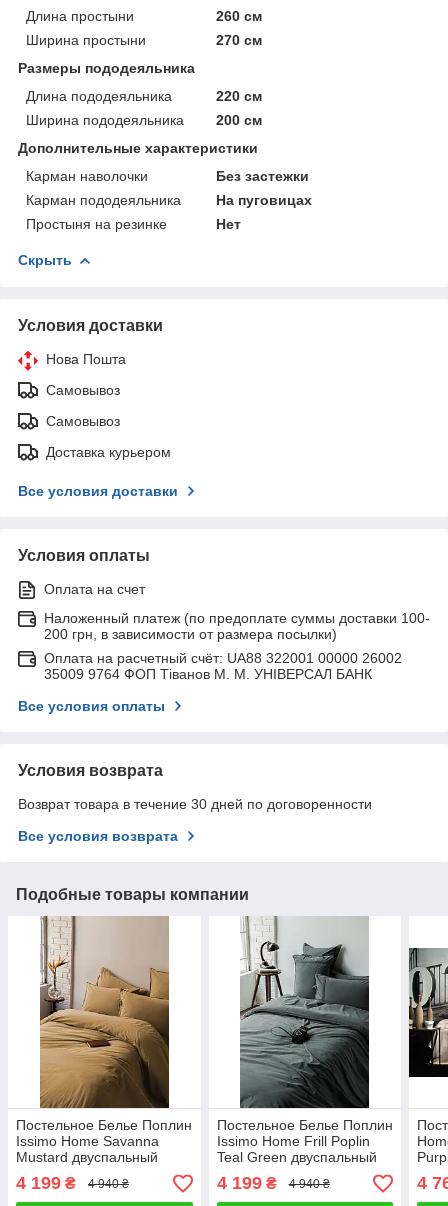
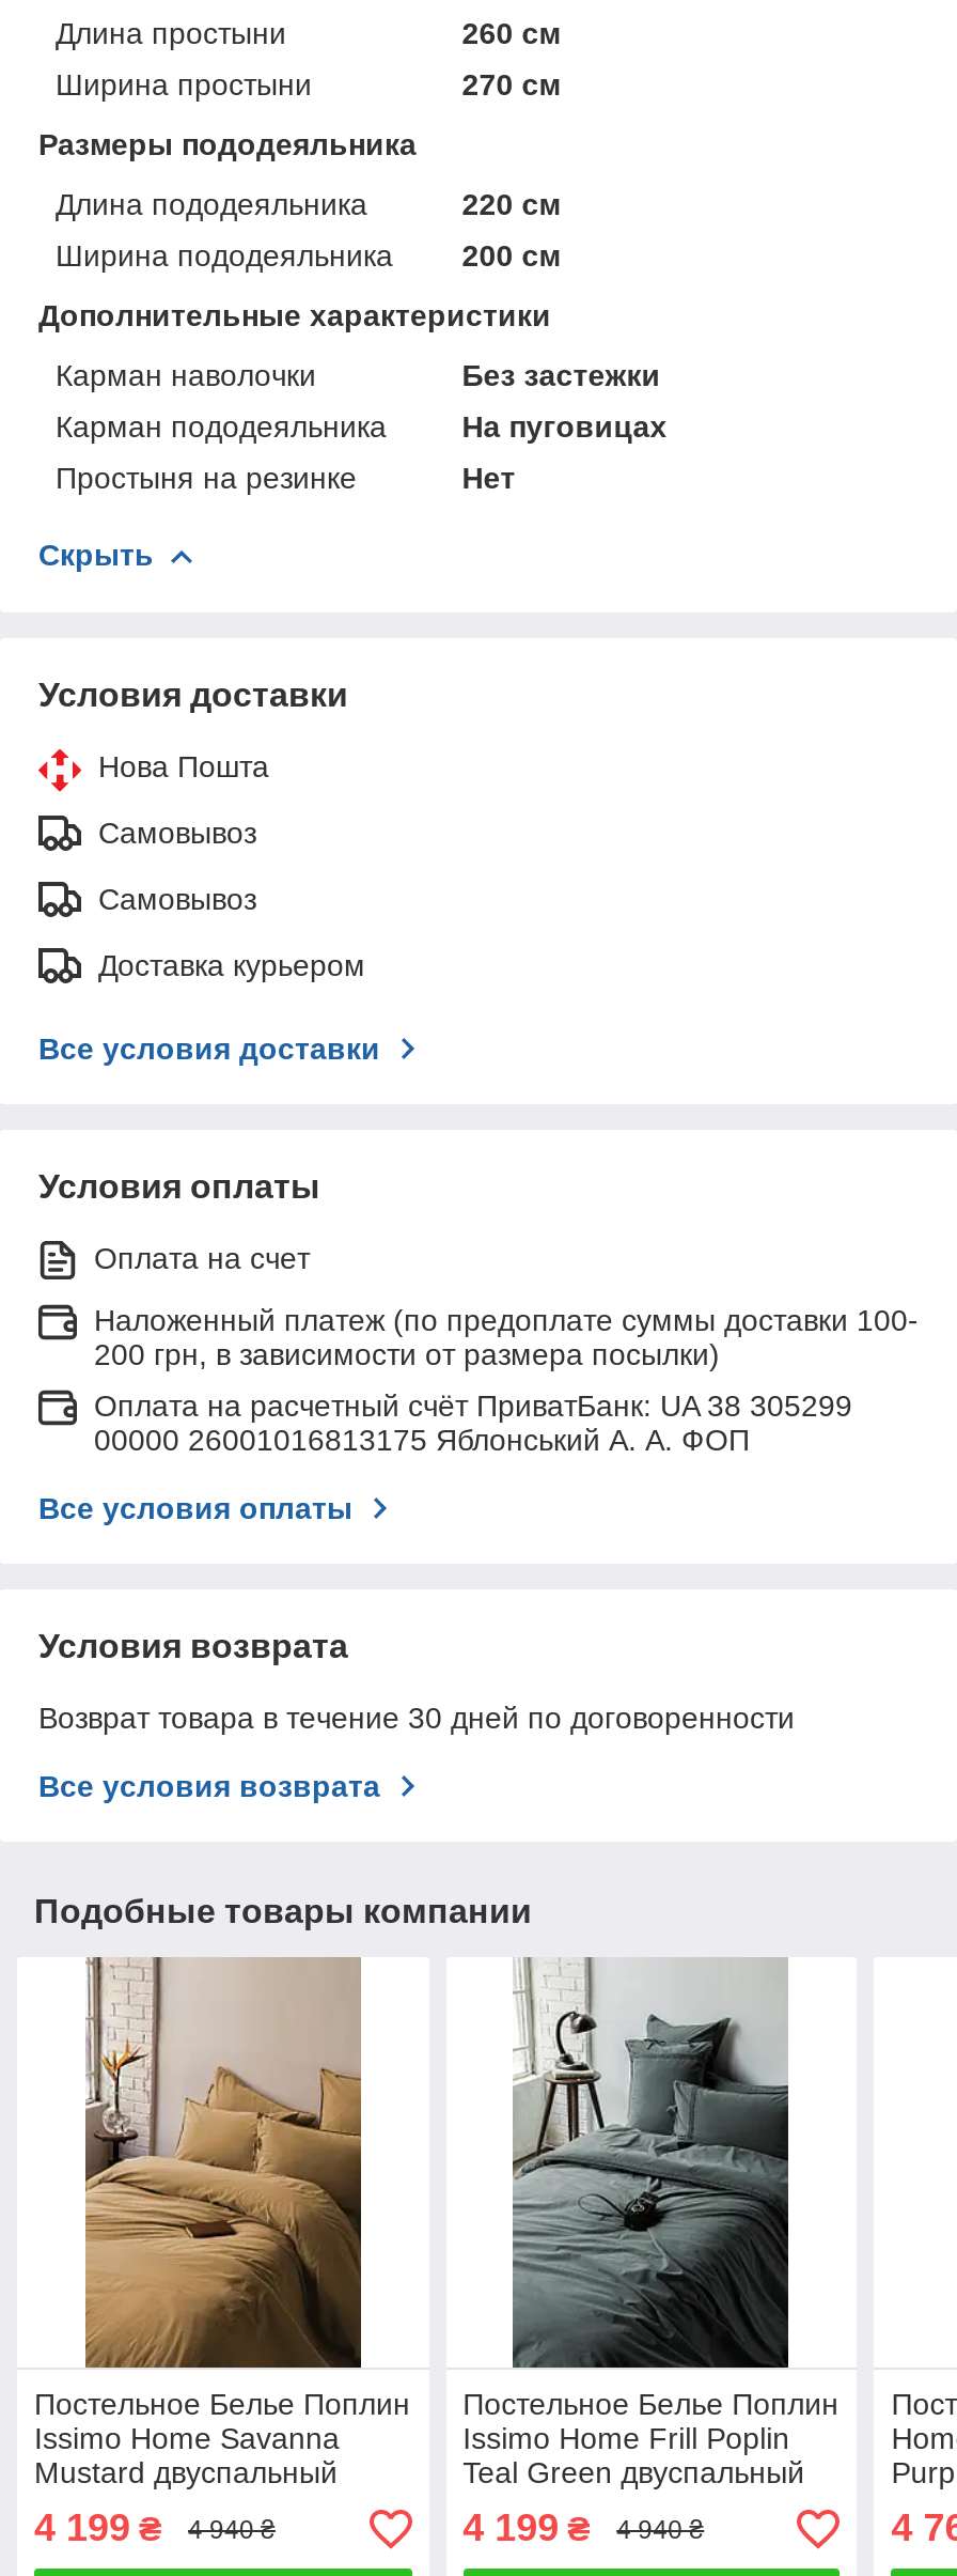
- Оплата на расчетный счёт: UA88 322001 00000 26002
- 35009 9764 ФОП Тіванов М. М. УНІВЕРСАЛ БАНК
+ Оплата на расчетный счёт ПриватБанк: UA 38 305299
+ 00000 26001016813175 Яблонський А. А. ФОП

- [image]
